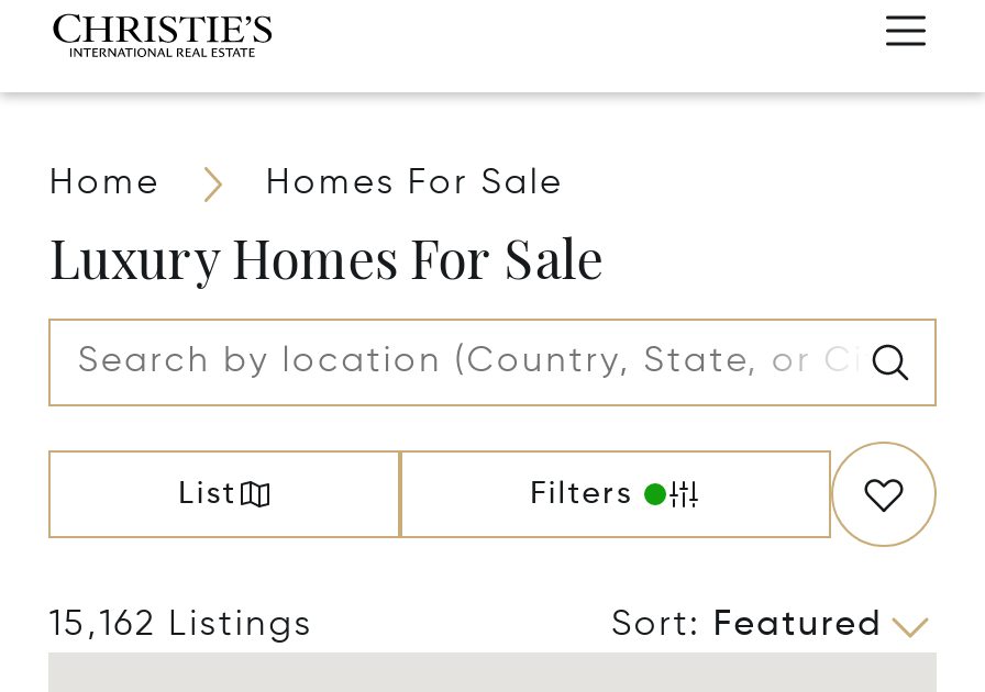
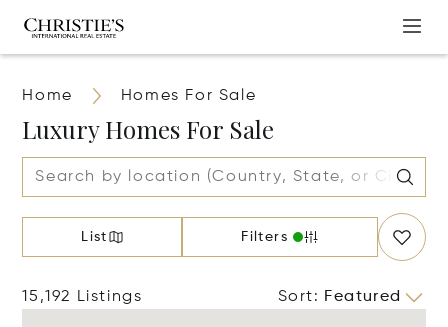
- 15,162 Listings
+ 15,192 Listings
